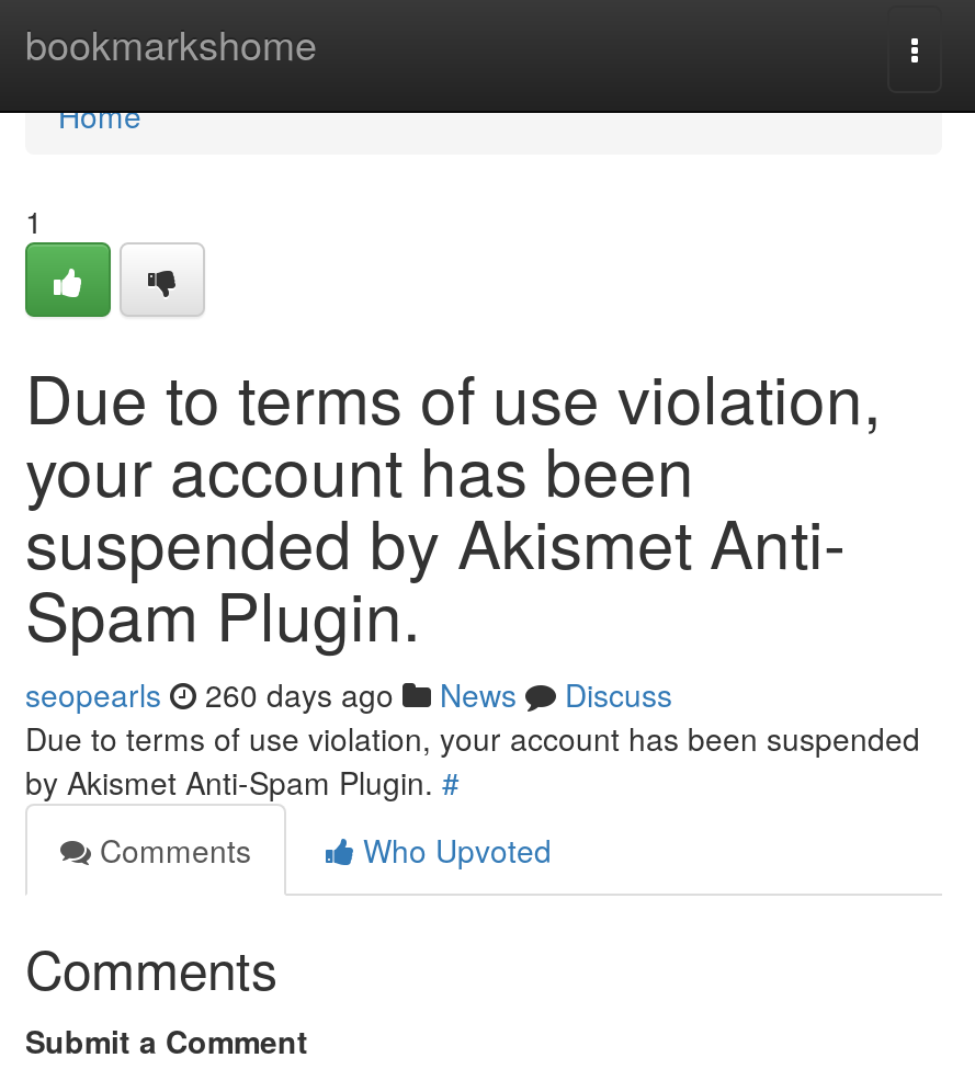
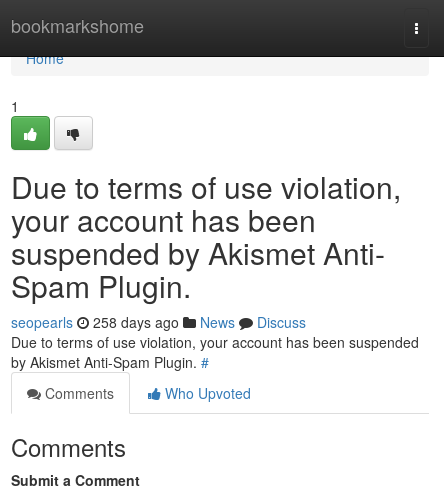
- seopearls 260 days ago News Discuss
+ seopearls 258 days ago News Discuss
